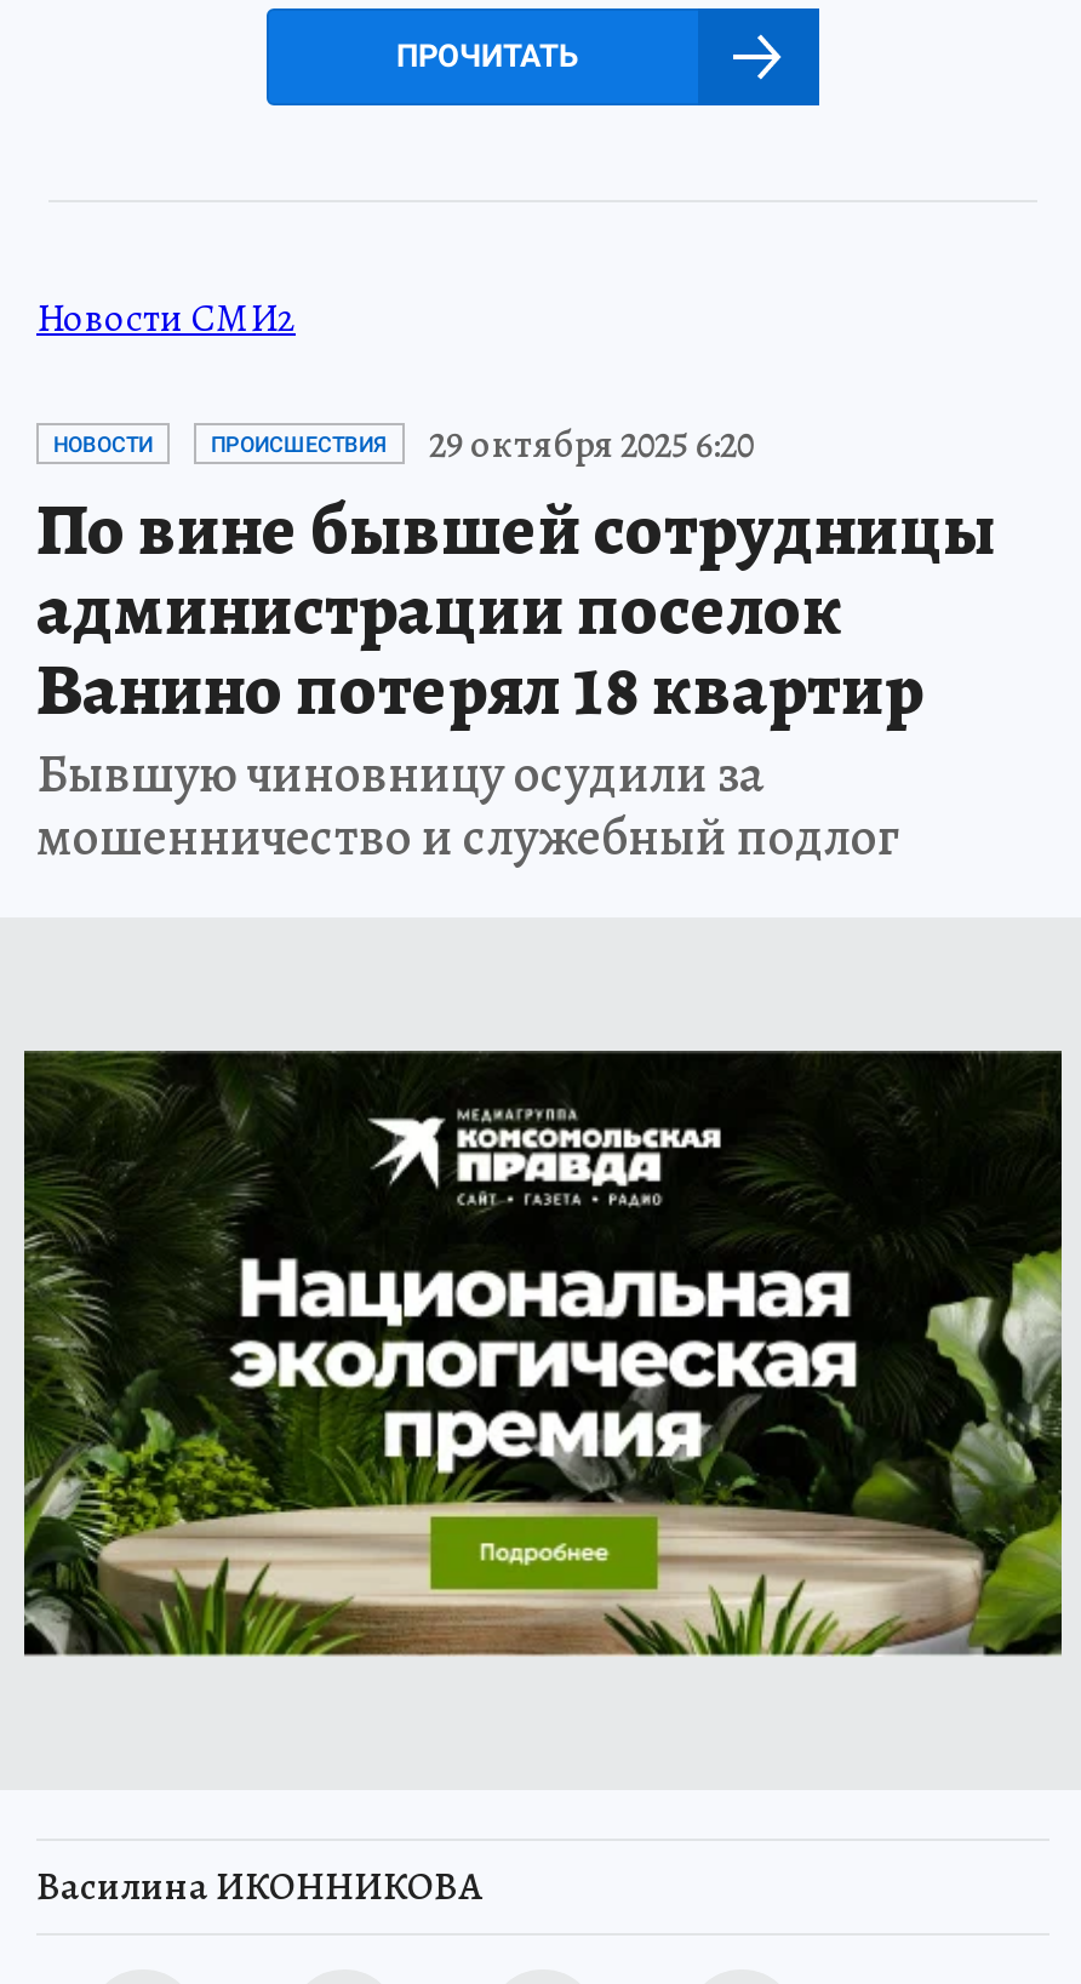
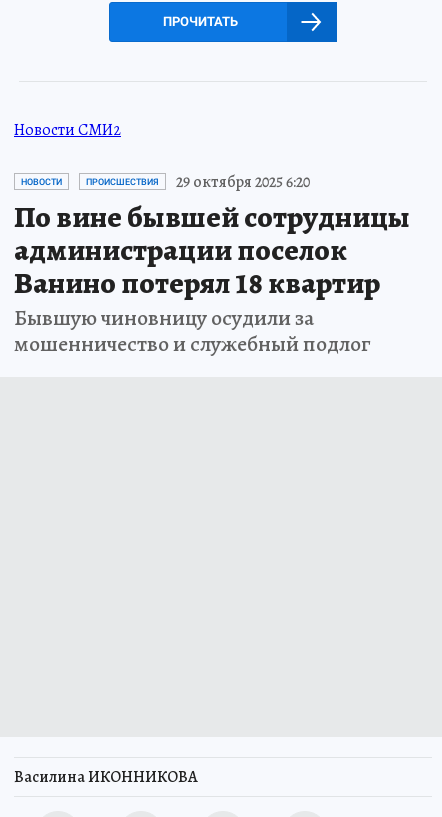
- [image]
